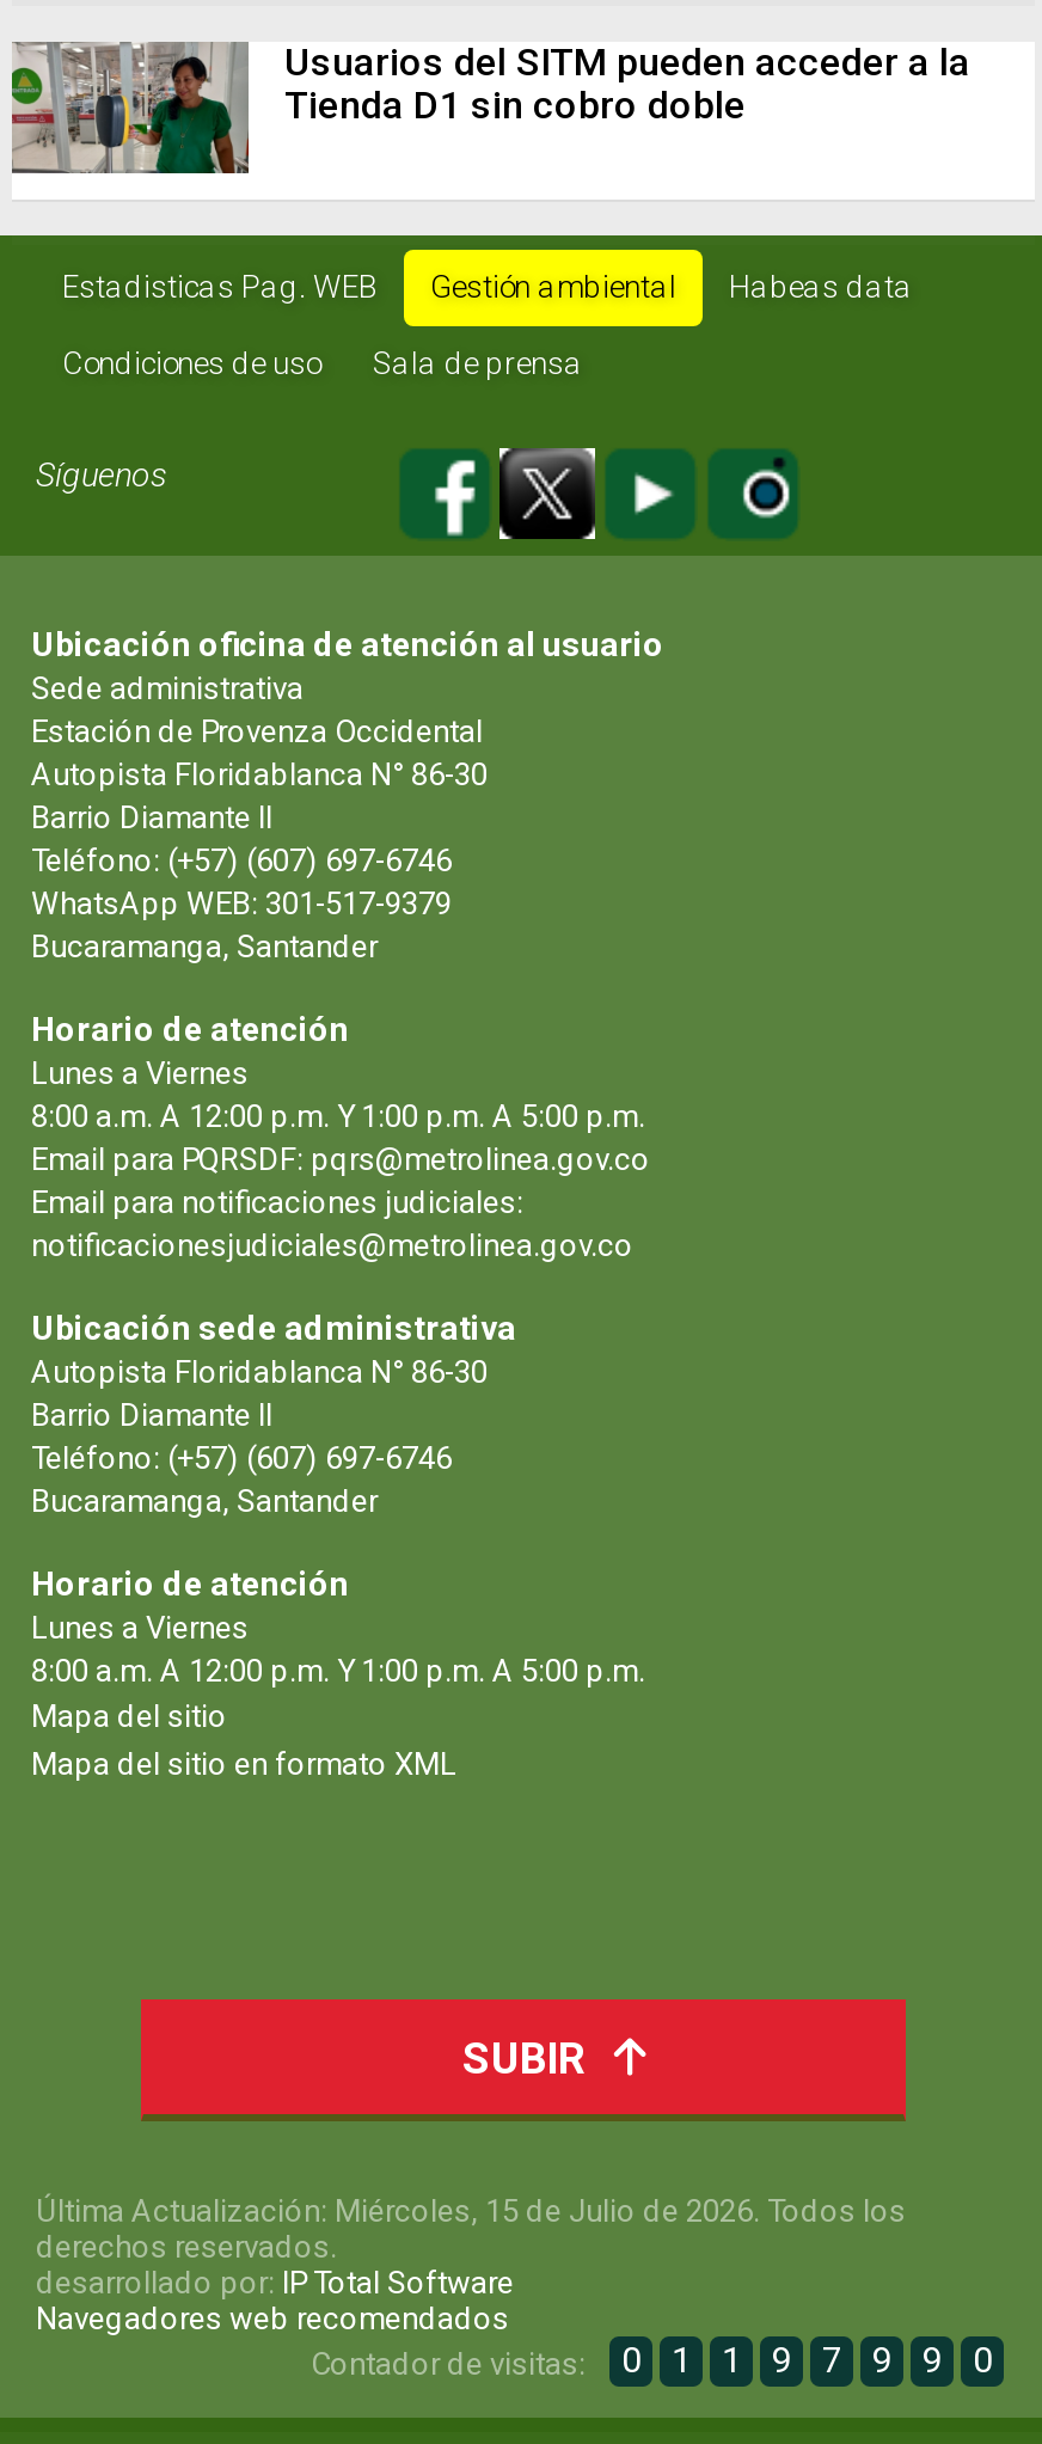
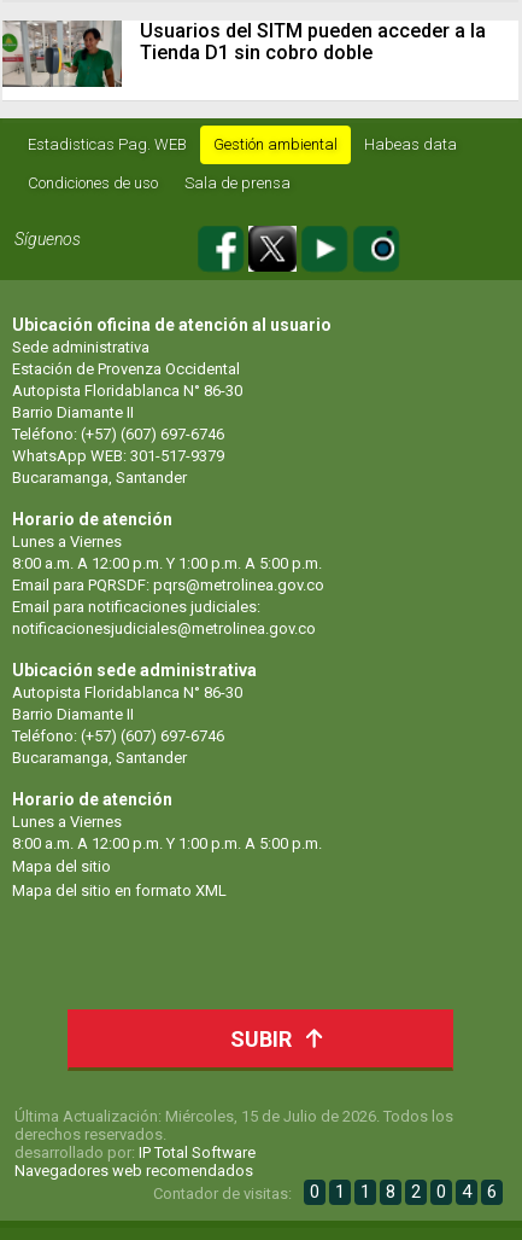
- 9
- 7
- 9
- 9
+ 8
+ 2

+ 4
+ 6
